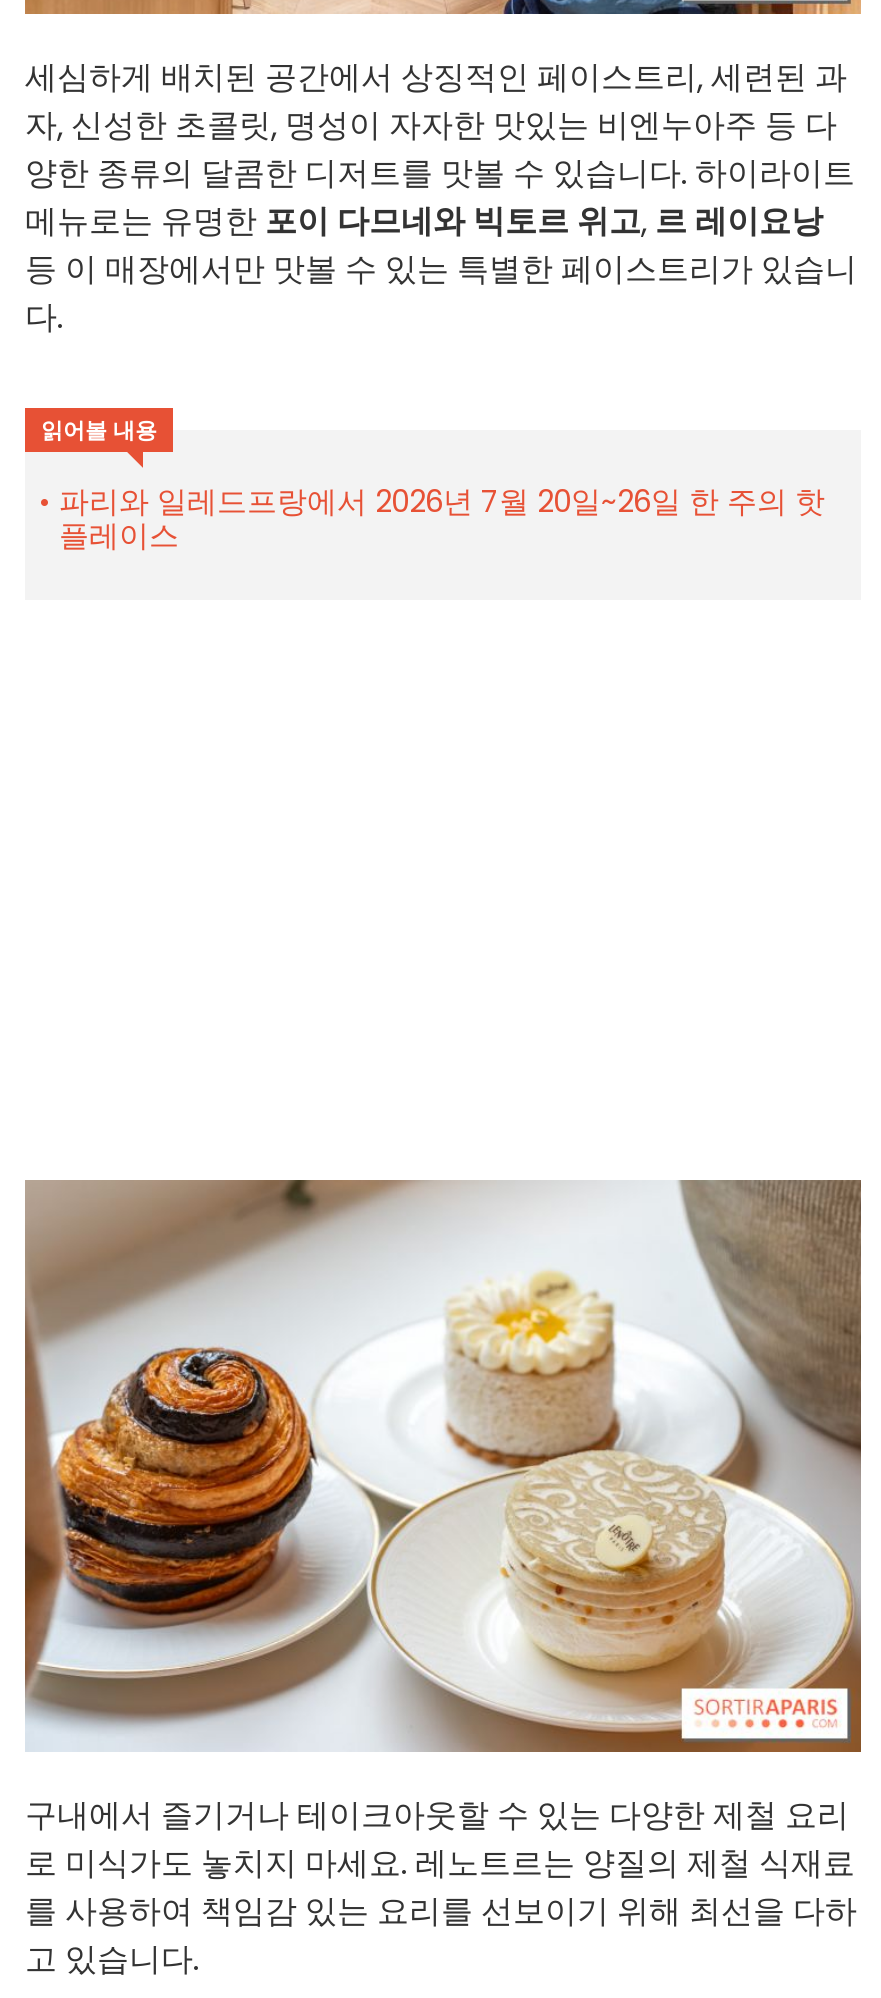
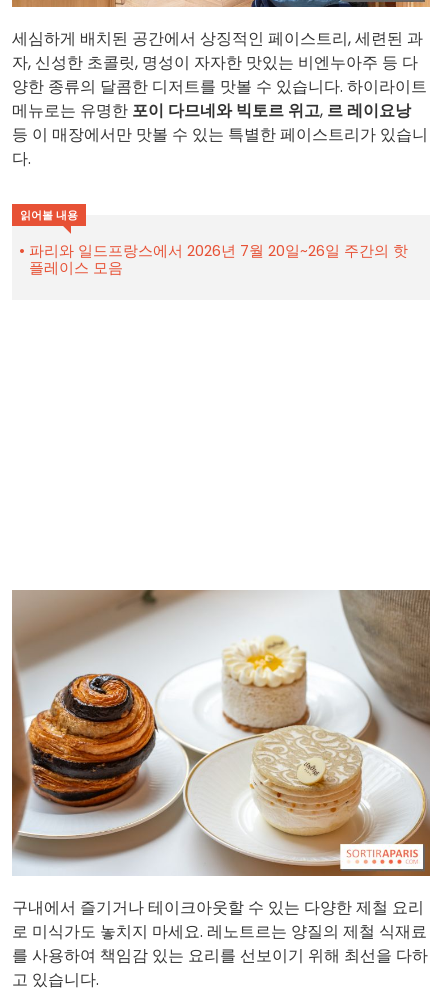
- 파리와 일레드프랑에서 2026년 7월 20일~26일 한 주의 핫
- 플레이스
+ 파리와 일드프랑스에서 2026년 7월 20일~26일 주간의 핫
+ 플레이스 모음
